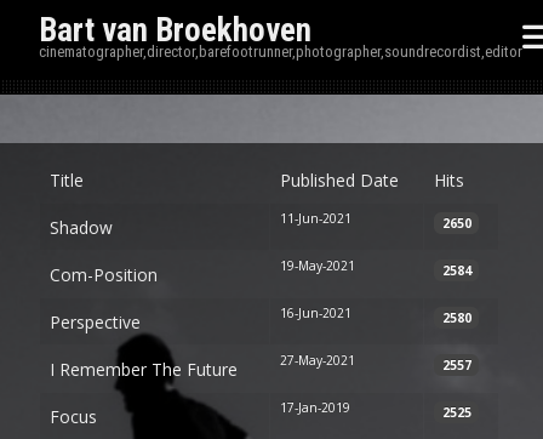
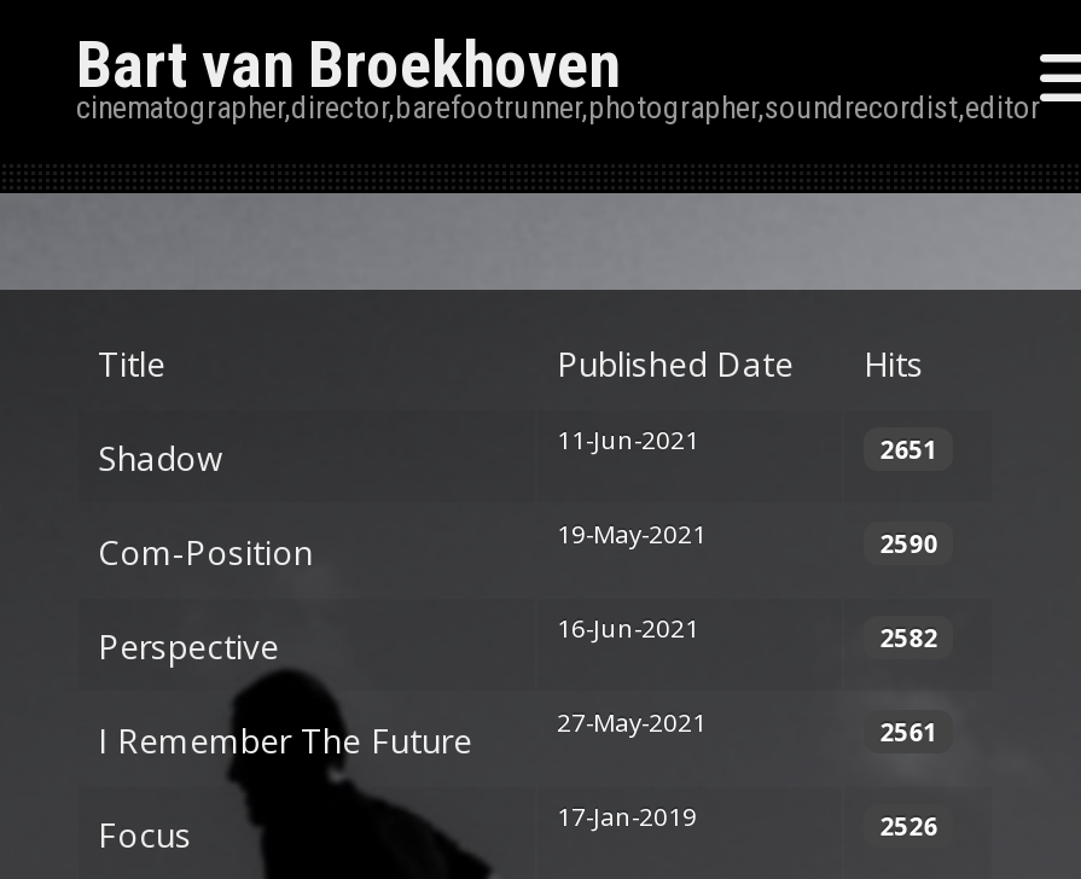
- 2650
+ 2651

- 2584
+ 2590

- 2580
+ 2582

- 2557
+ 2561

- 2525
+ 2526
